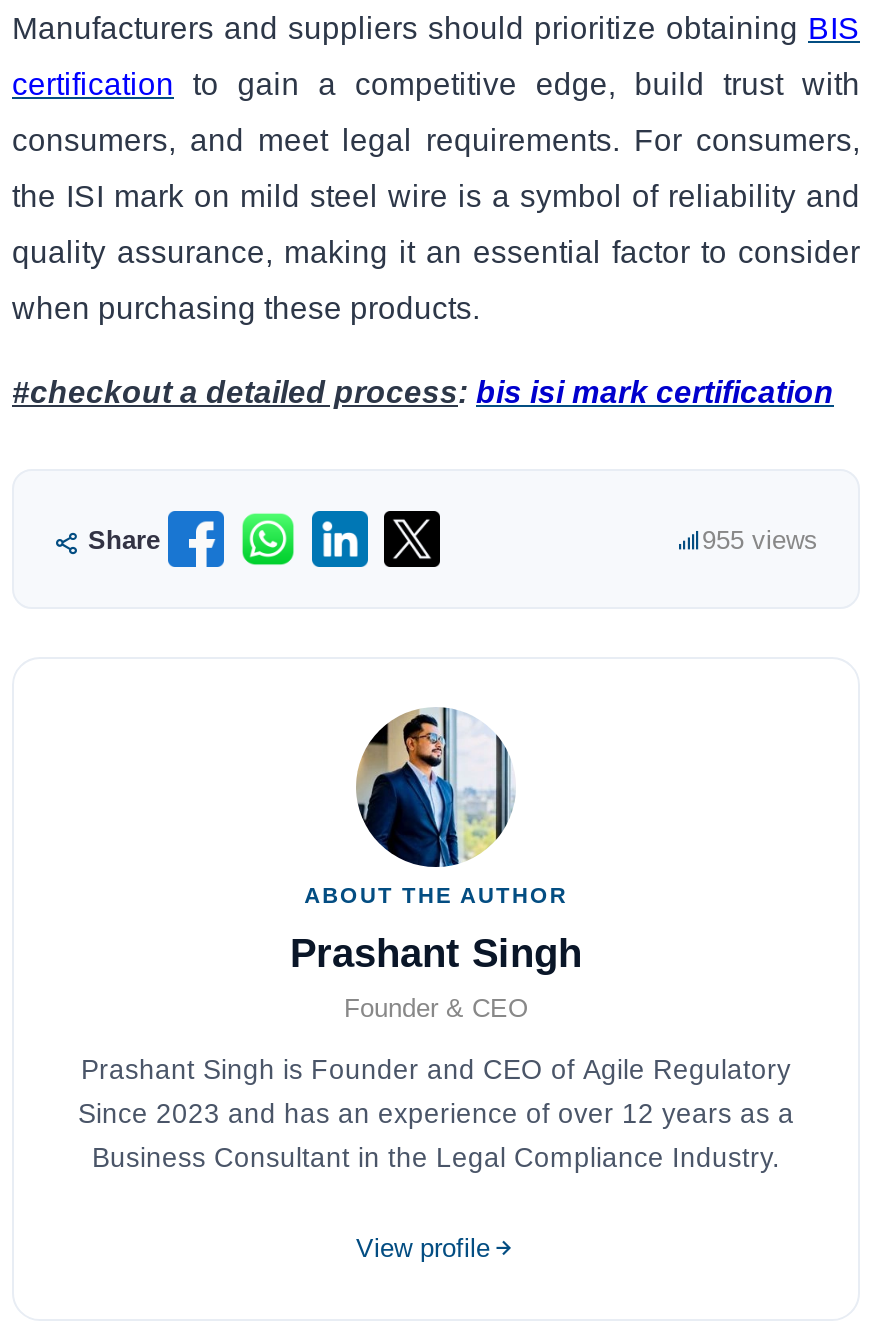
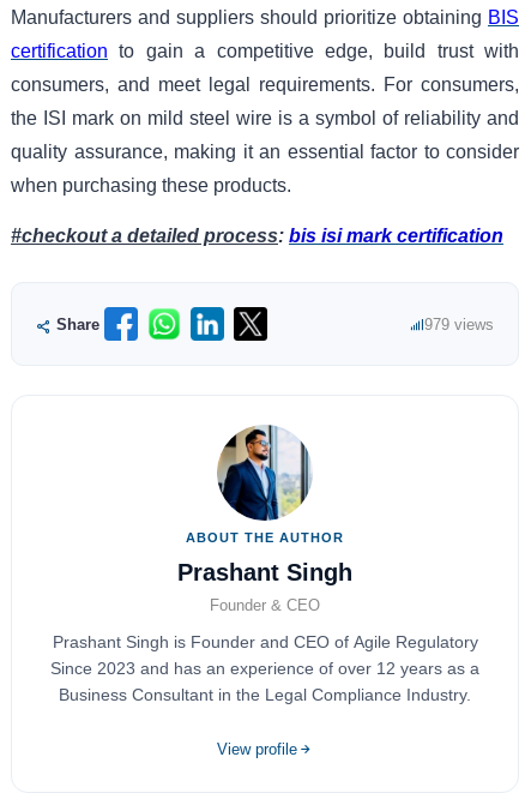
- 955 views
+ 979 views
